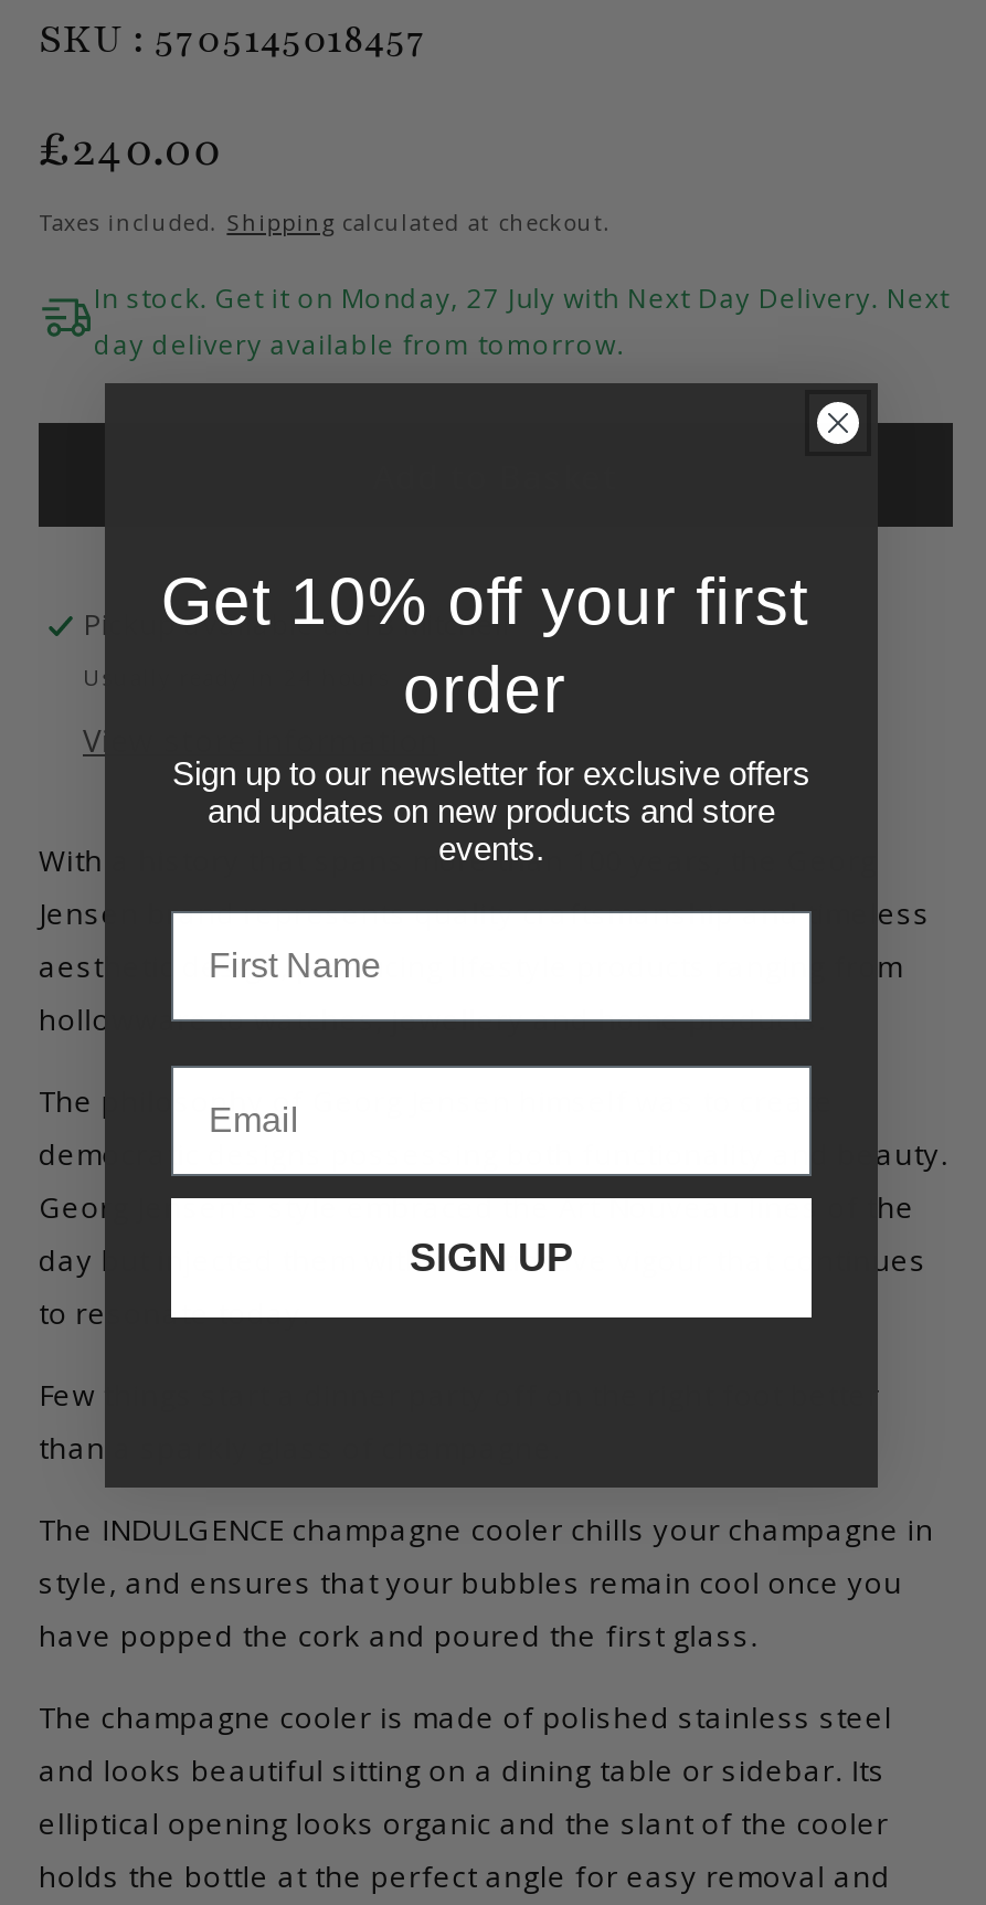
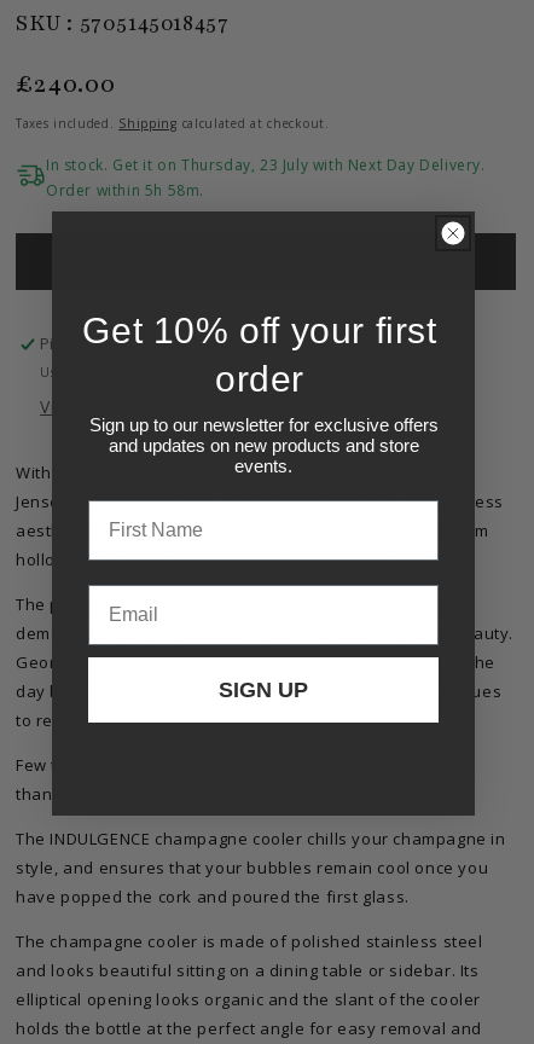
- In stock. Get it on Monday, 27 July with Next Day Delivery. Next
- day delivery available from tomorrow.
+ In stock. Get it on Thursday, 23 July with Next Day Delivery.
+ Order within 5h 58m.
